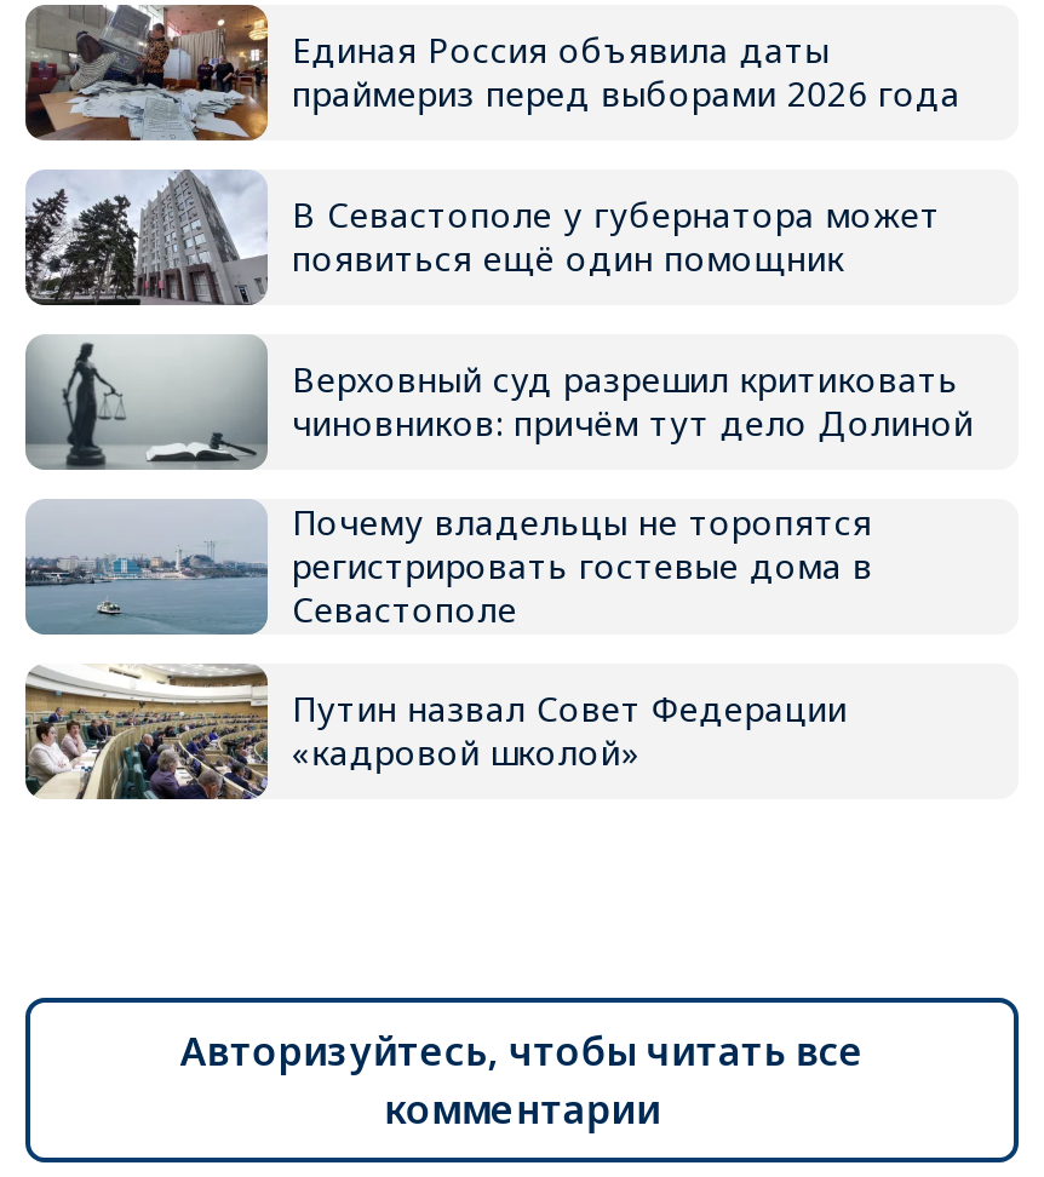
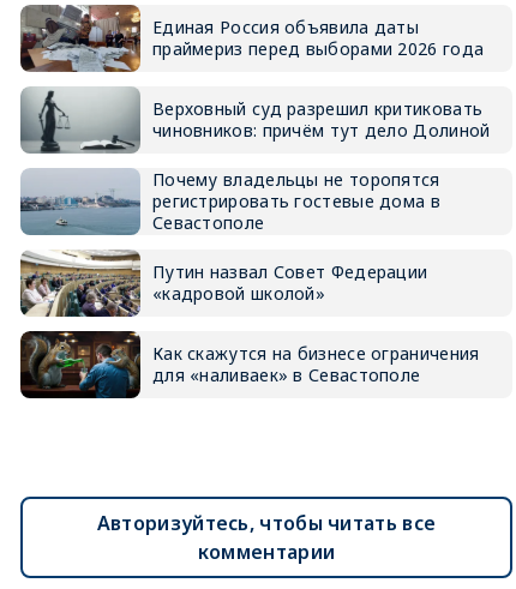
- [image]
- В Севастополе у губернатора может
- появиться ещё один помощник

moved up: [image] | Верховный суд разрешил критиковать | чиновников: причём тут дело Долиной | Почему владельцы не торопятся | регистрировать гостевые дома в | Севастополе | Путин назвал Совет Федерации | «кадровой школой»

+ [image]
+ Как скажутся на бизнесе ограничения
+ для «наливаек» в Севастополе
